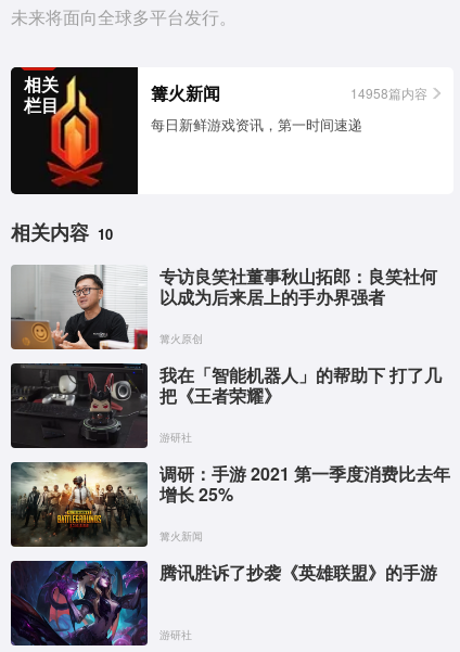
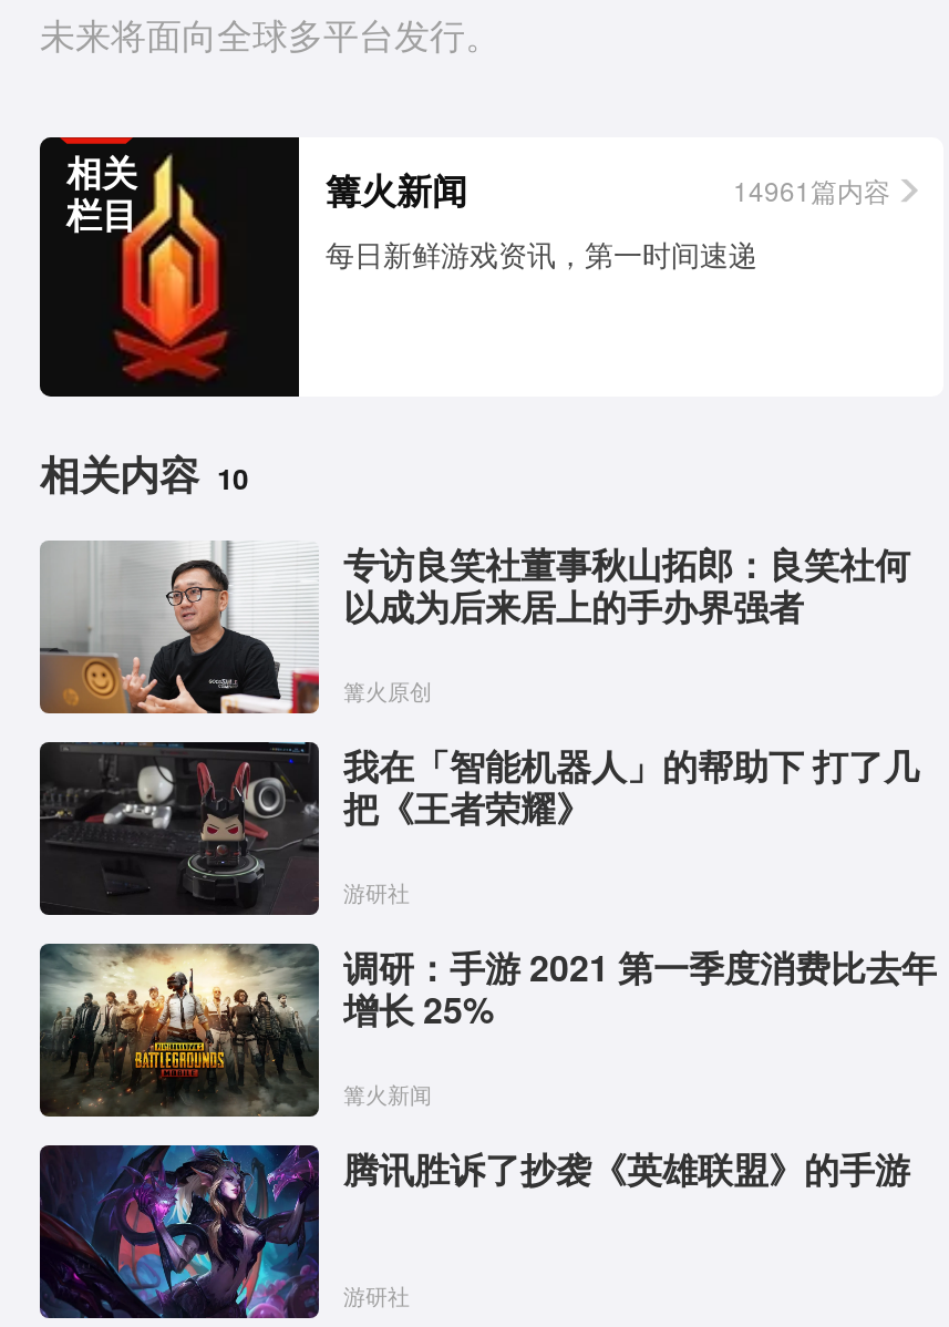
- 14958篇内容
+ 14961篇内容
